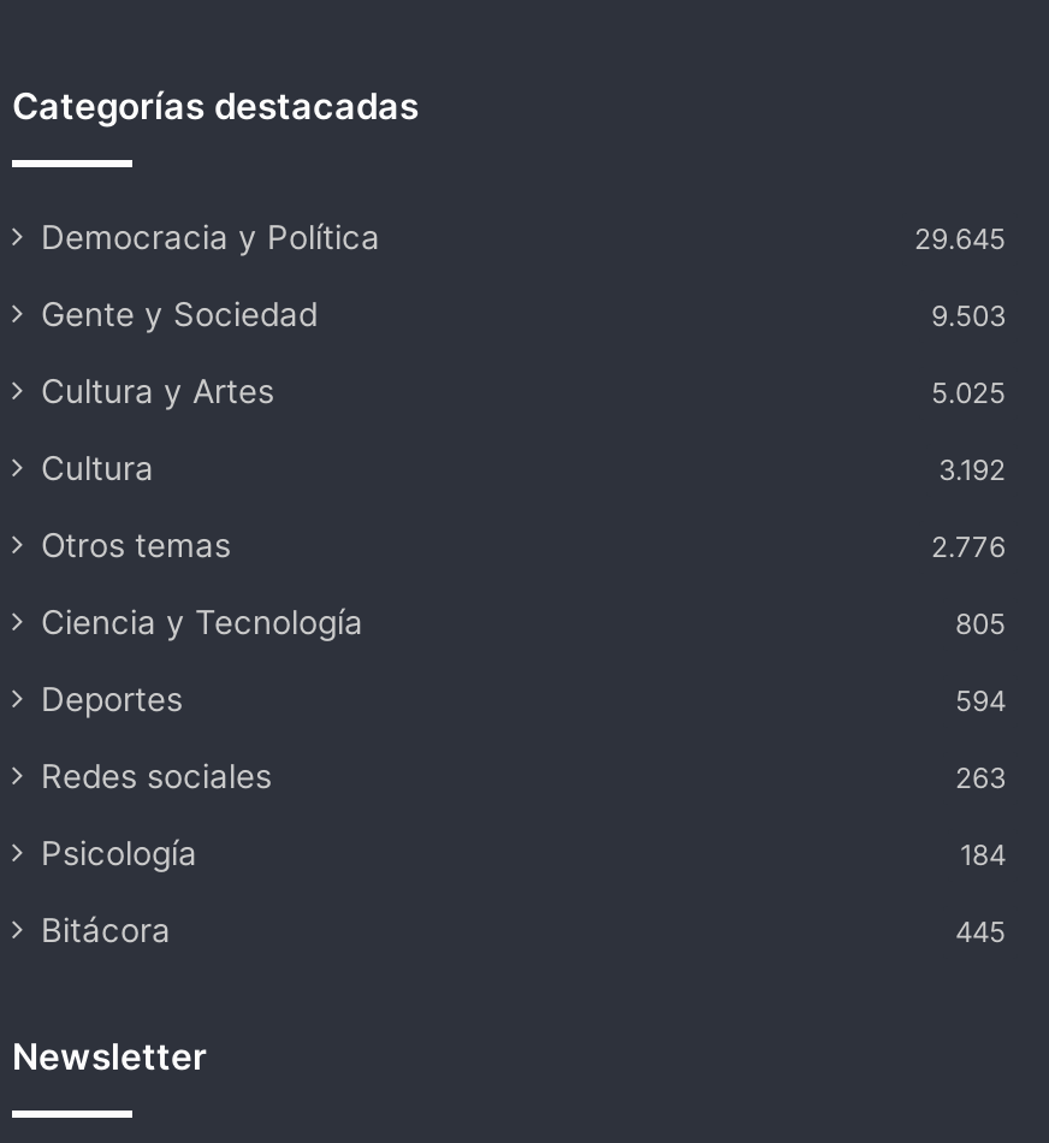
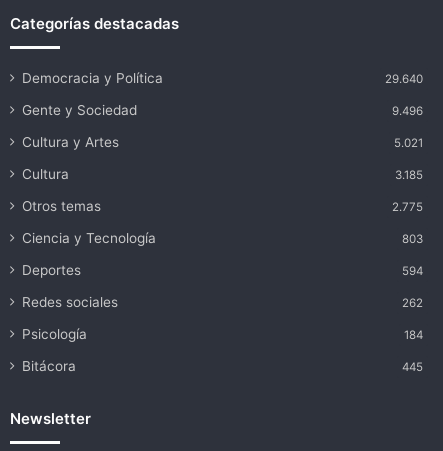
- 29.645
+ 29.640

- 9.503
+ 9.496

- 5.025
+ 5.021

- 3.192
+ 3.185

- 2.776
+ 2.775

- 805
+ 803

- 263
+ 262
